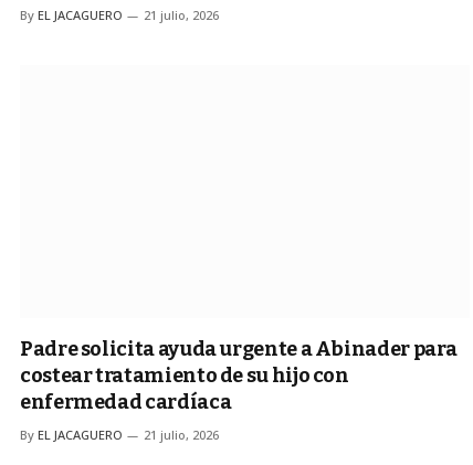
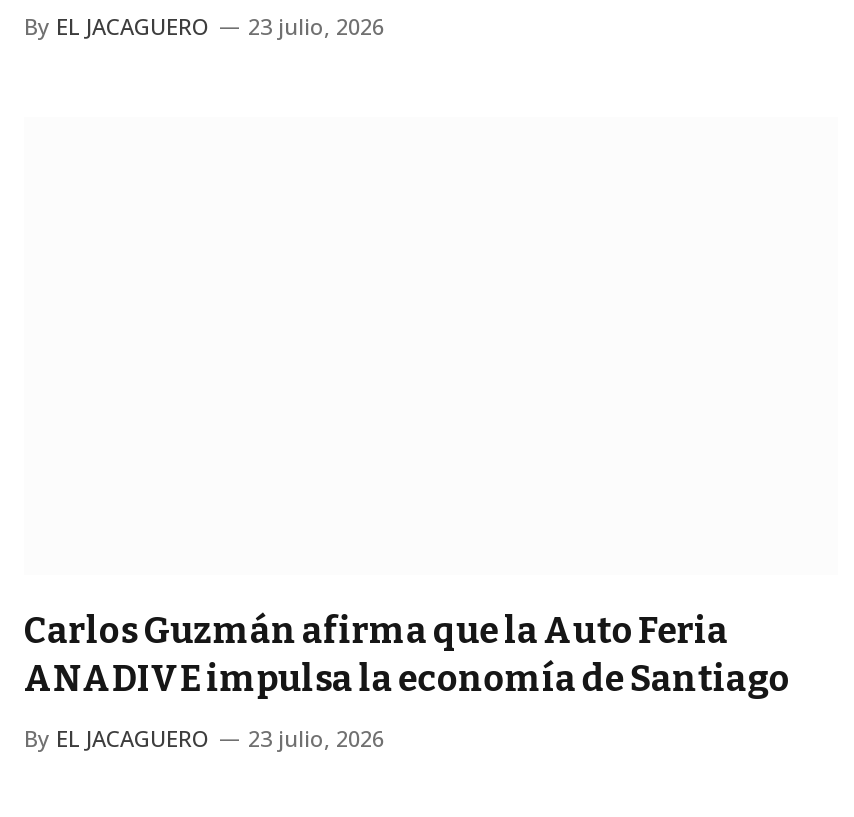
- By EL JACAGUERO 21 julio, 2026
+ By EL JACAGUERO 23 julio, 2026

- Padre solicita ayuda urgente a Abinader para
- costear tratamiento de su hijo con
- enfermedad cardíaca
+ Carlos Guzmán afirma que la Auto Feria
+ ANADIVE impulsa la economía de Santiago

- By EL JACAGUERO 21 julio, 2026
+ By EL JACAGUERO 23 julio, 2026
